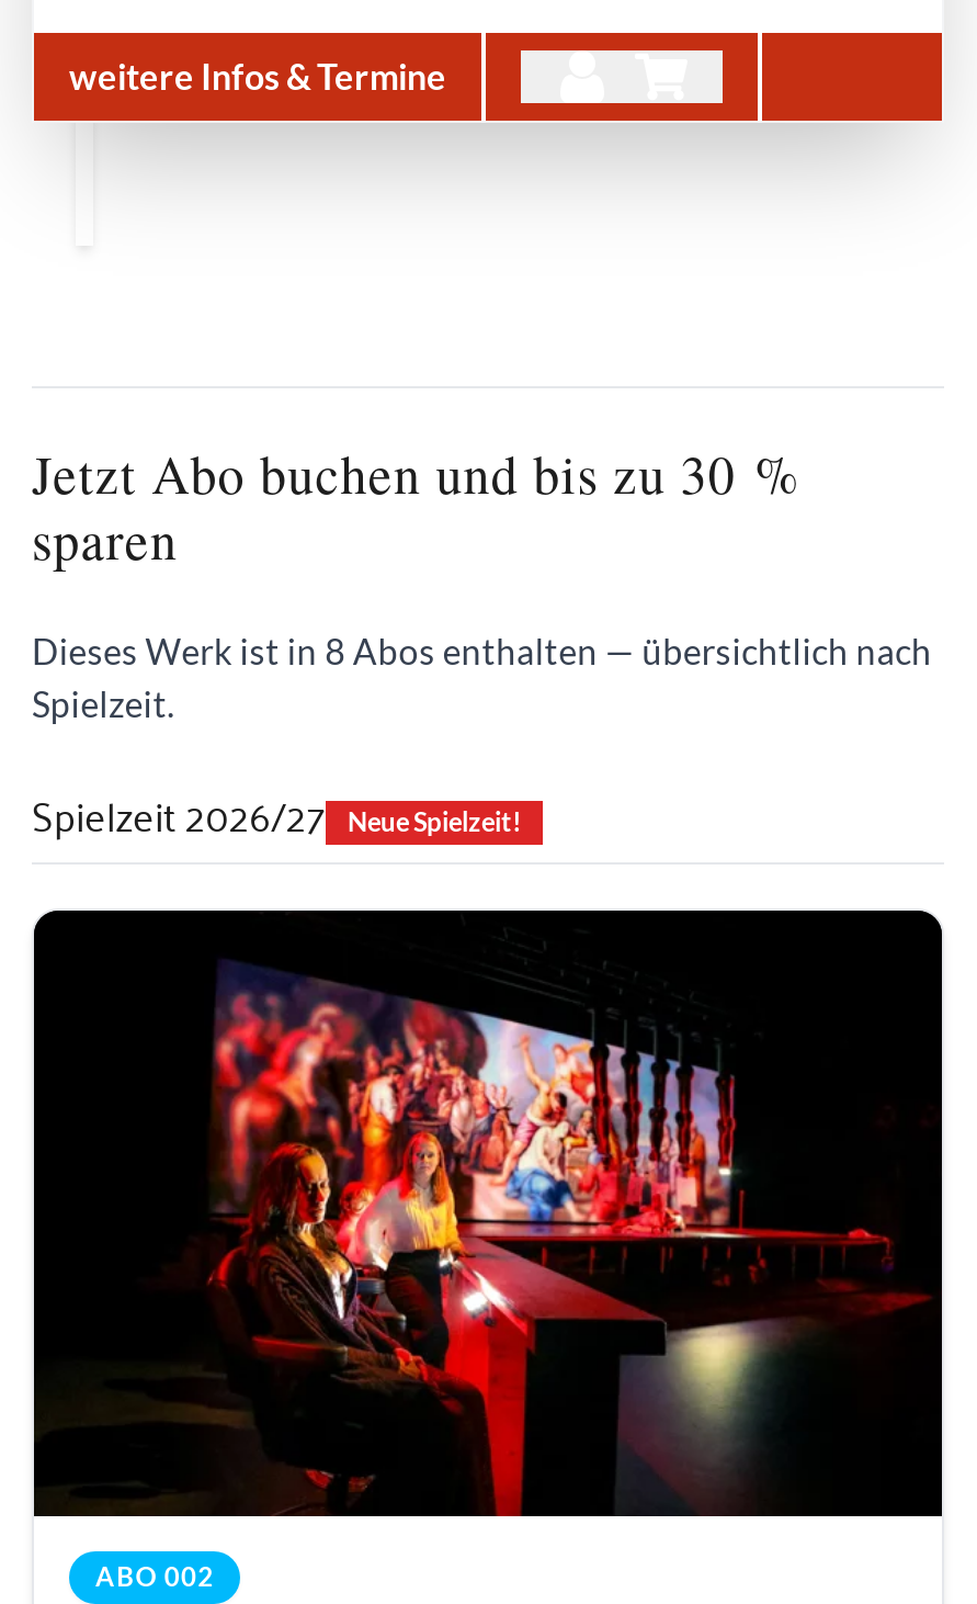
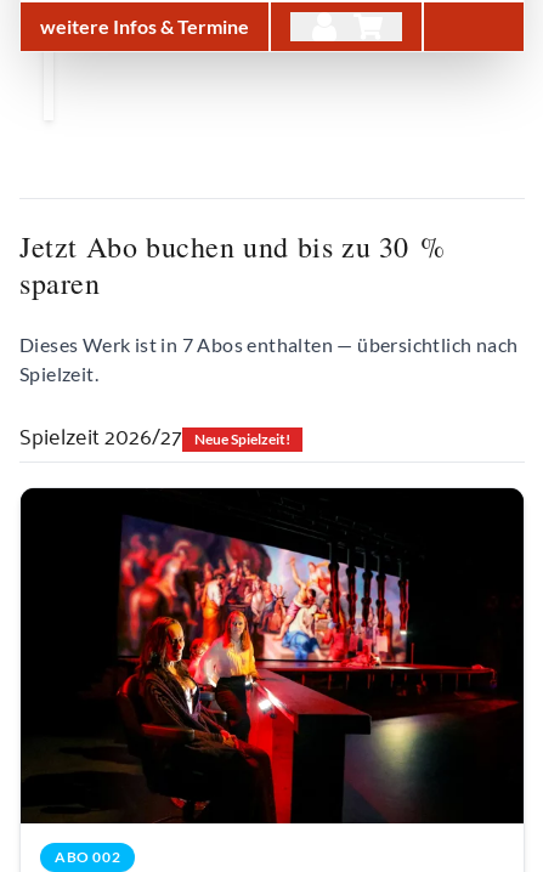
- Dieses Werk ist in 8 Abos enthalten — übersichtlich nach
+ Dieses Werk ist in 7 Abos enthalten — übersichtlich nach
